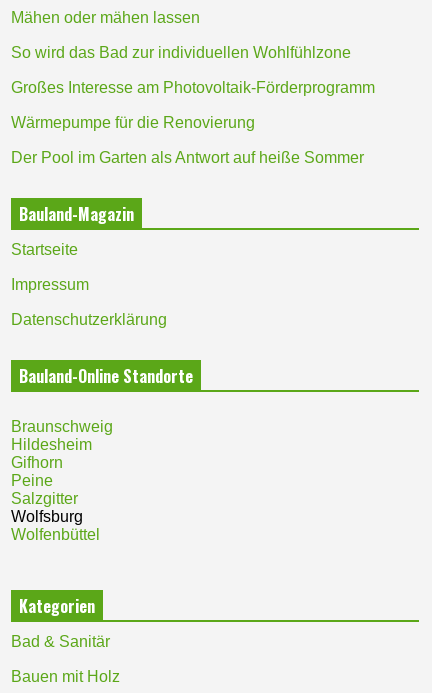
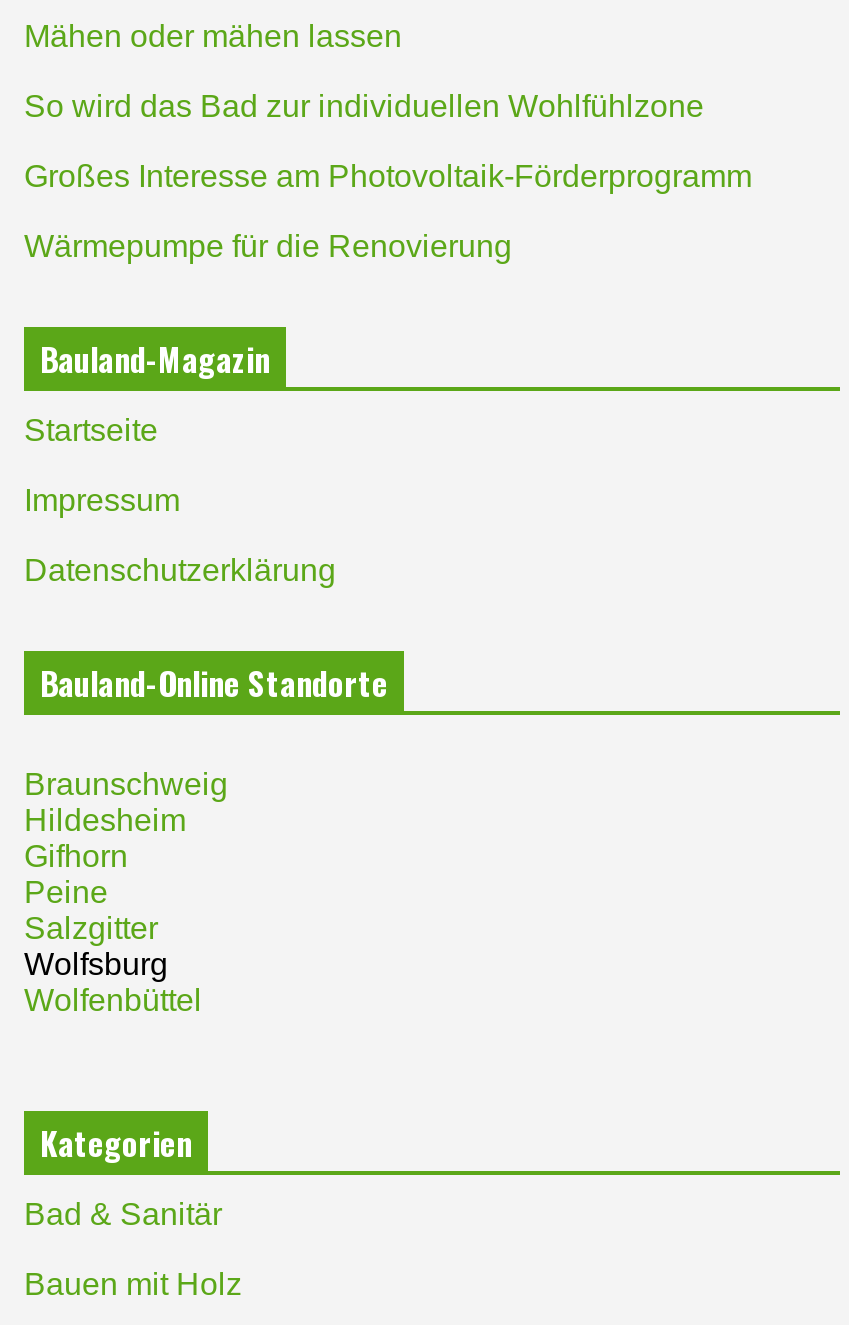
- Der Pool im Garten als Antwort auf heiße Sommer
